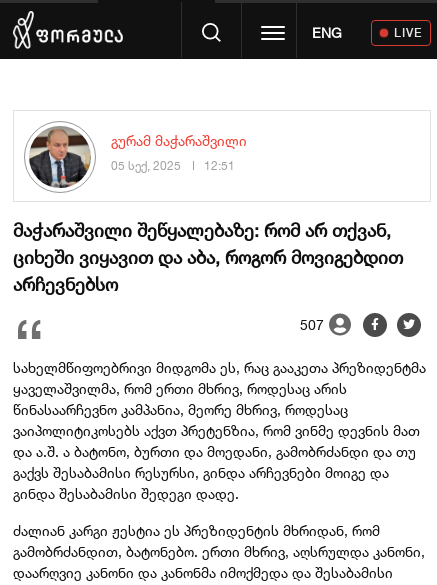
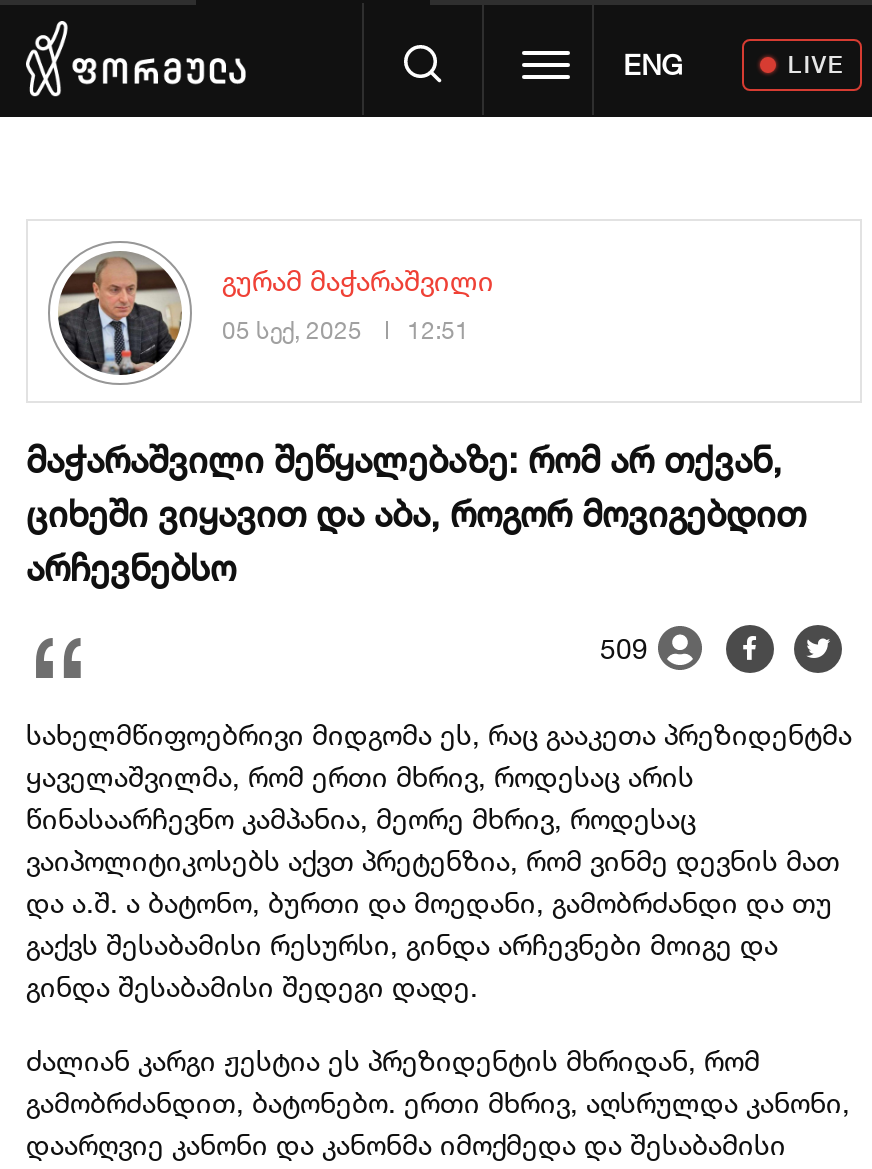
- 507
+ 509
